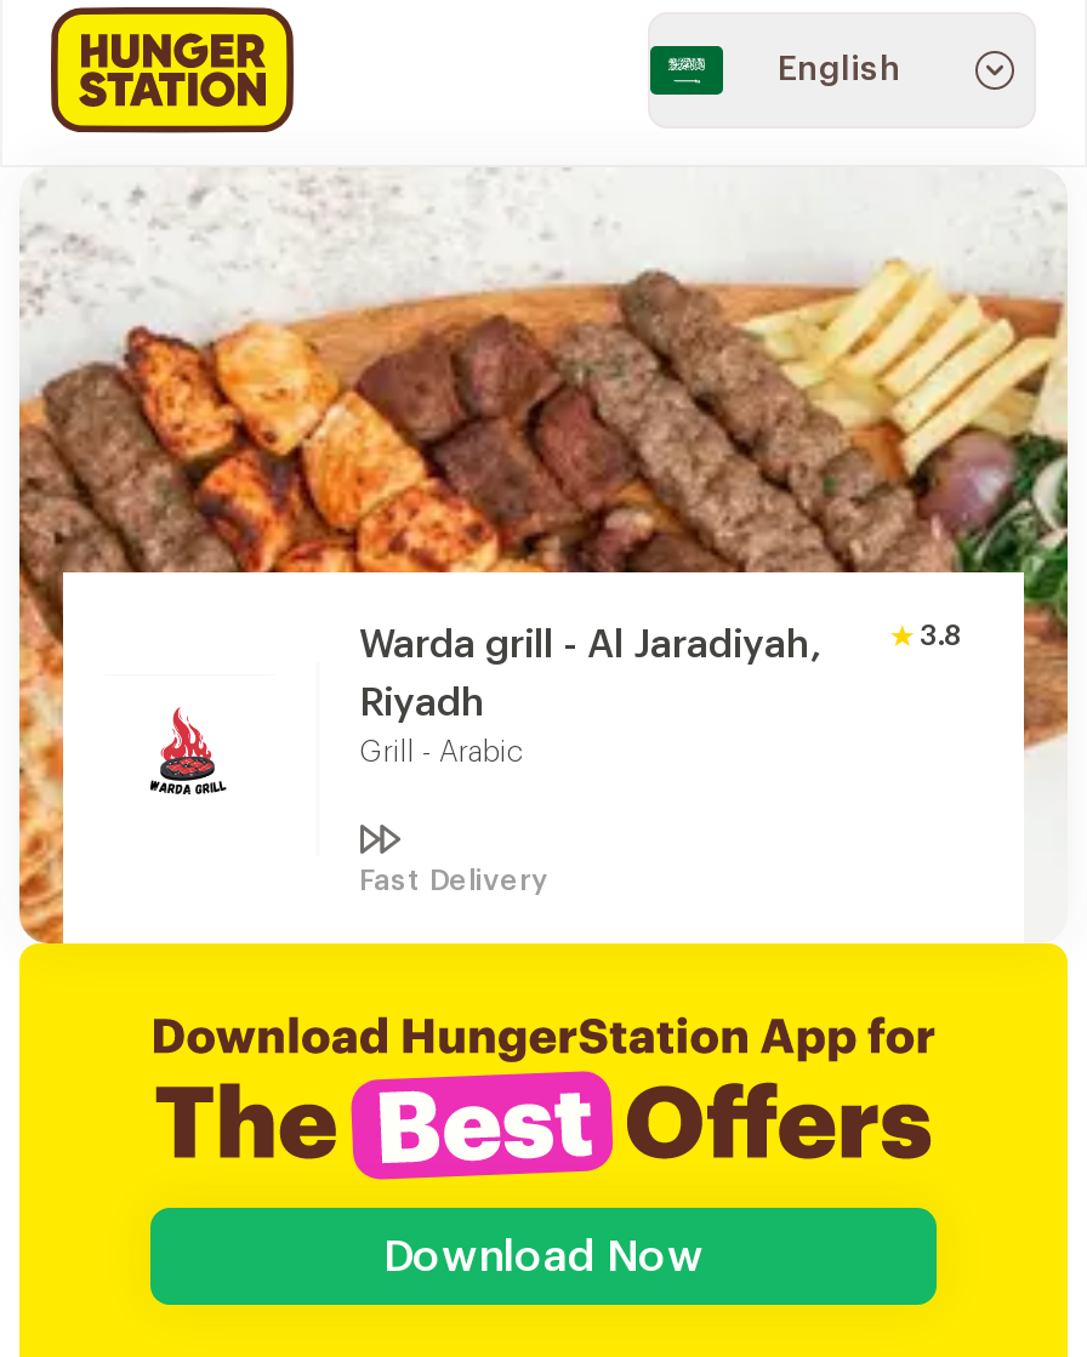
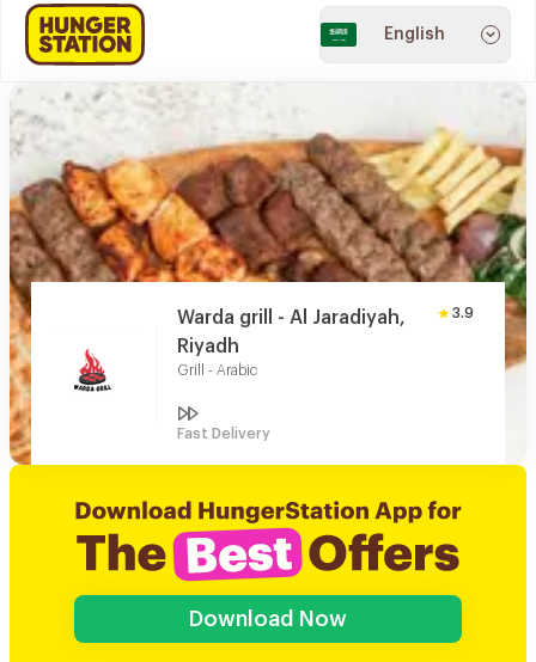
- 3.8
+ 3.9
